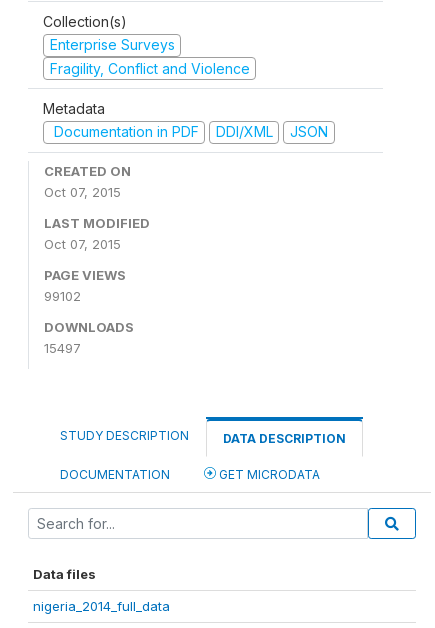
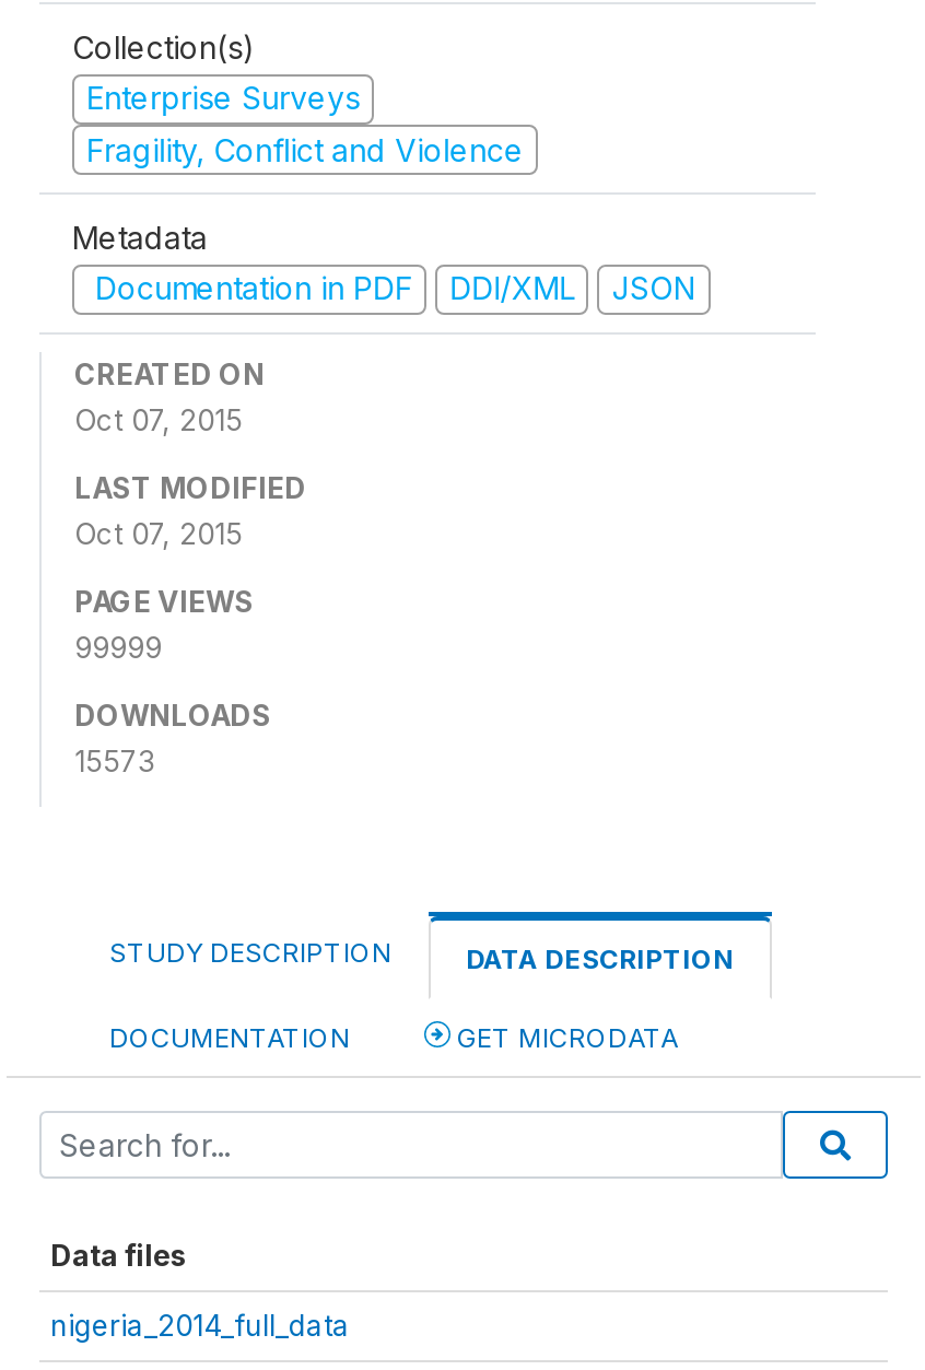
- 99102
+ 99999

- 15497
+ 15573
